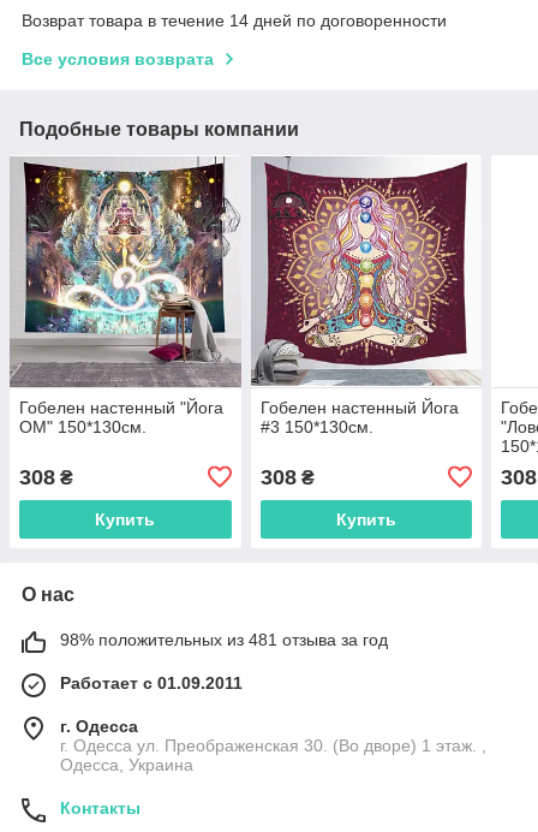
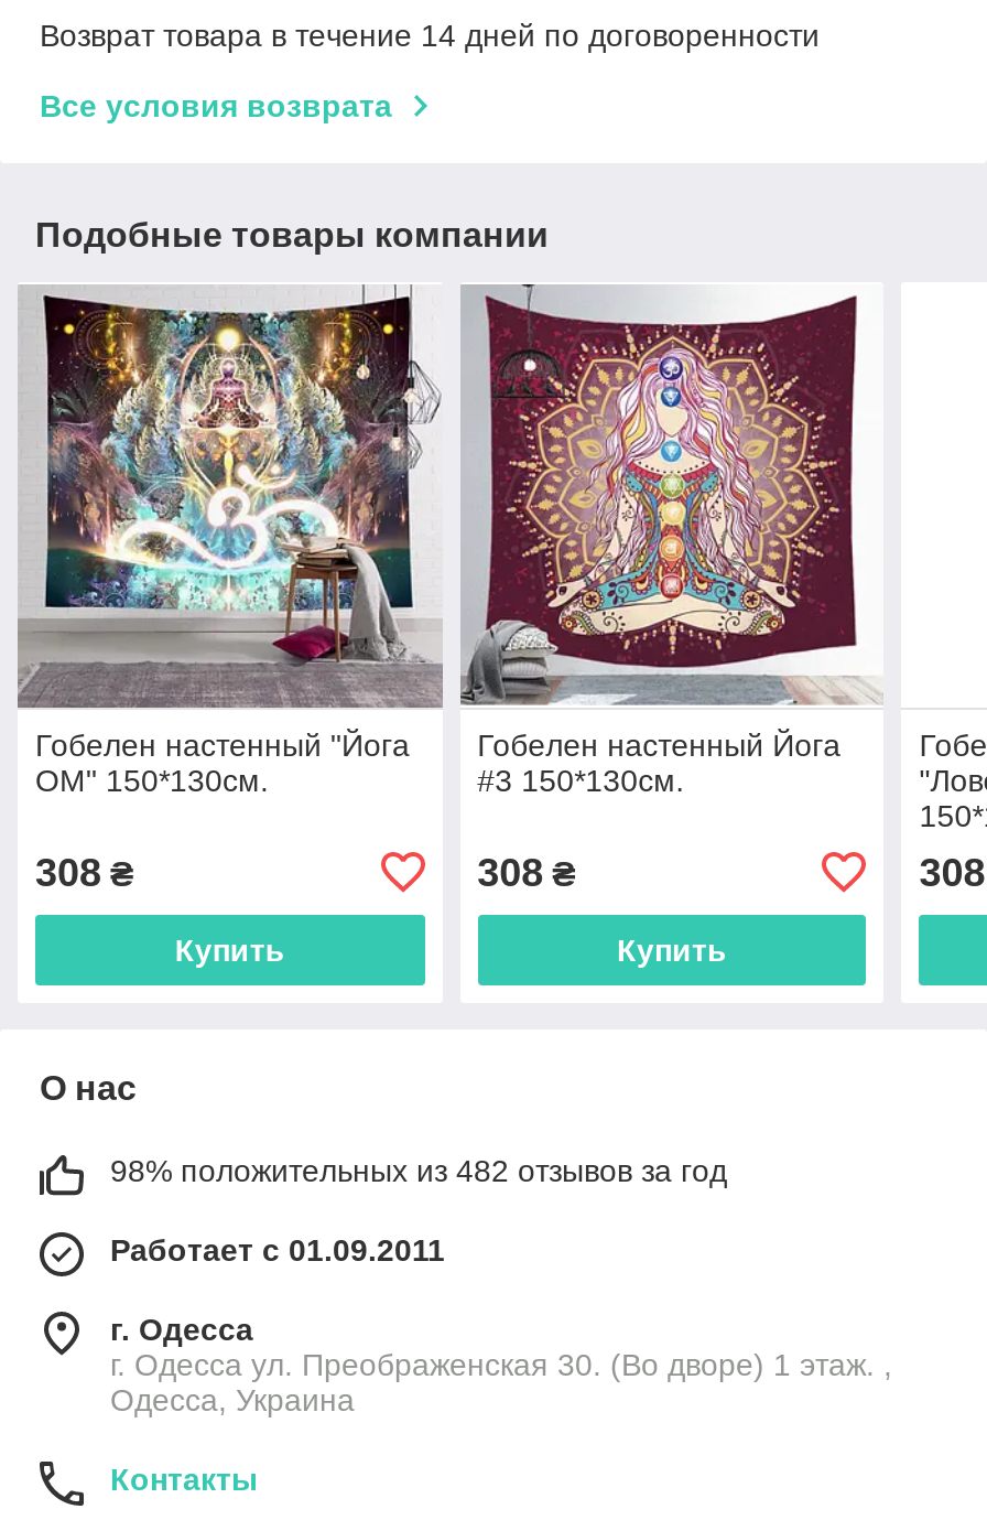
- 98% положительных из 481 отзыва за год
+ 98% положительных из 482 отзывов за год
